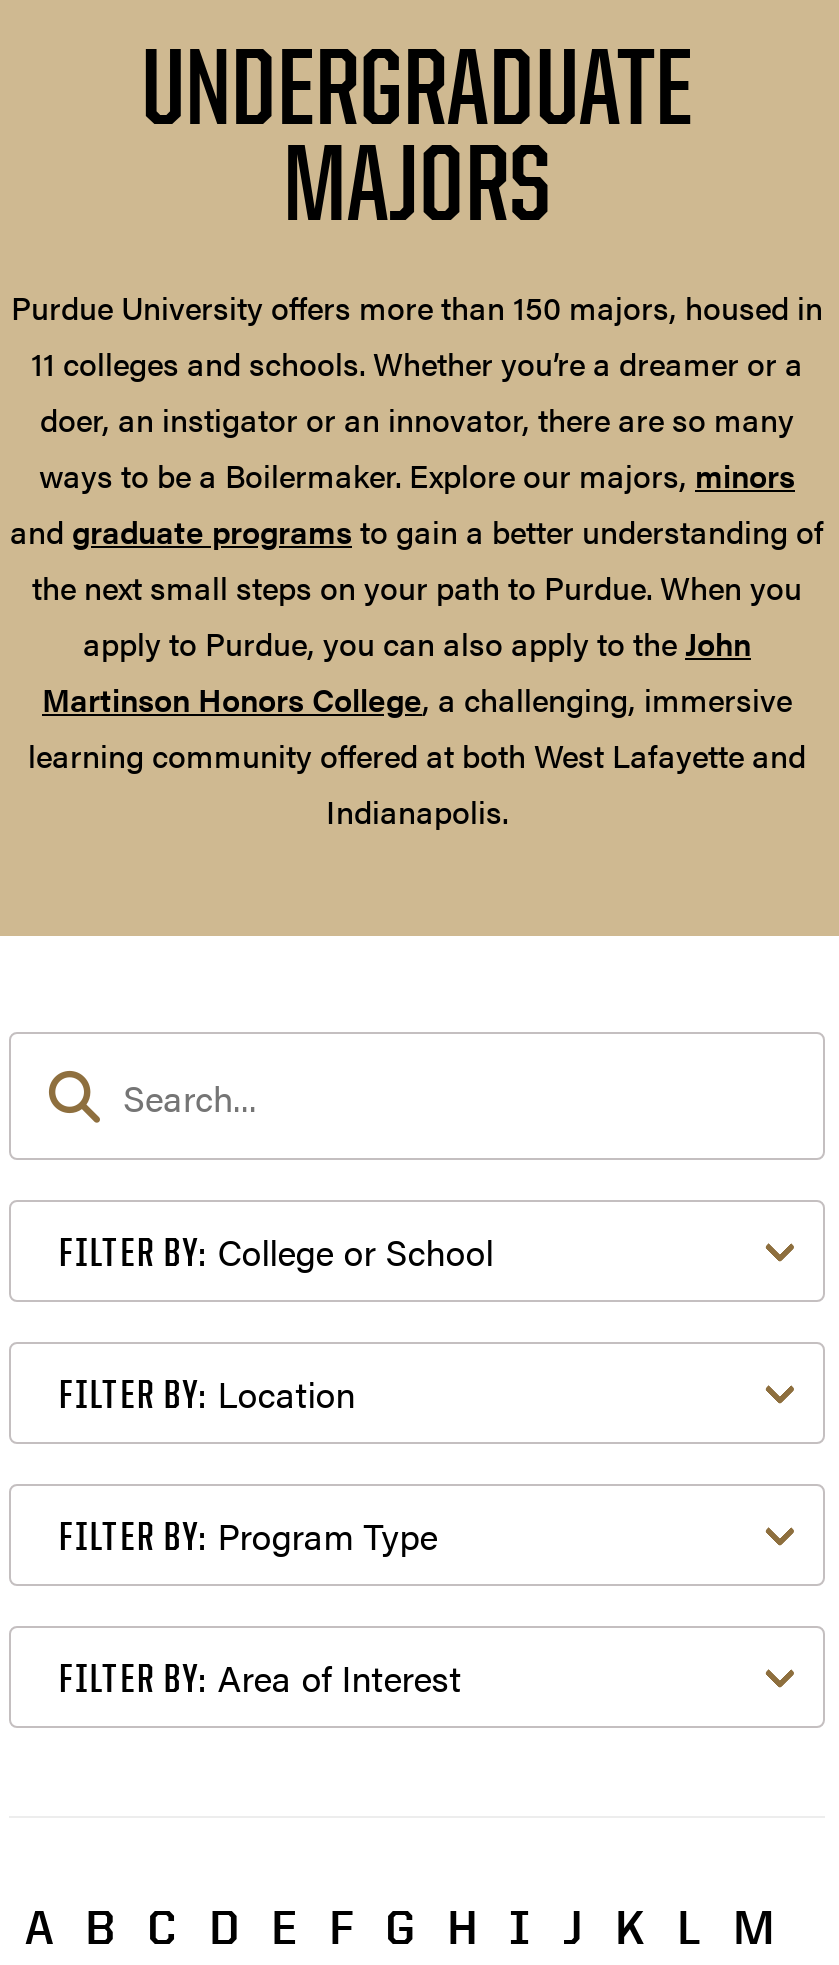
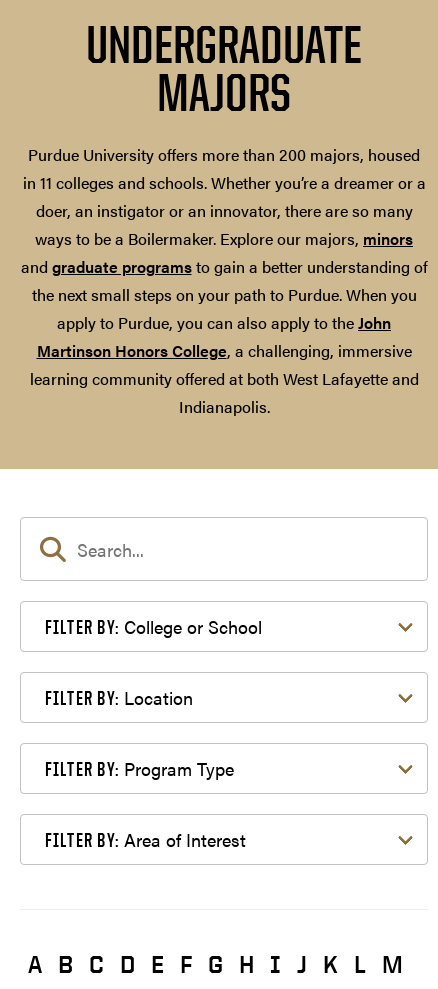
- Purdue University offers more than 150 majors, housed in
- 11 colleges and schools. Whether you’re a dreamer or a
+ Purdue University offers more than 200 majors, housed
+ in 11 colleges and schools. Whether you’re a dreamer or a
